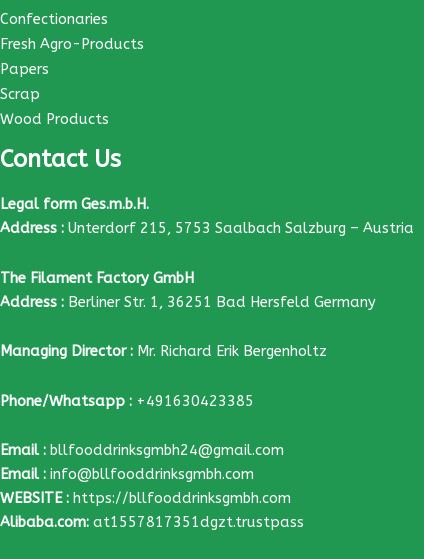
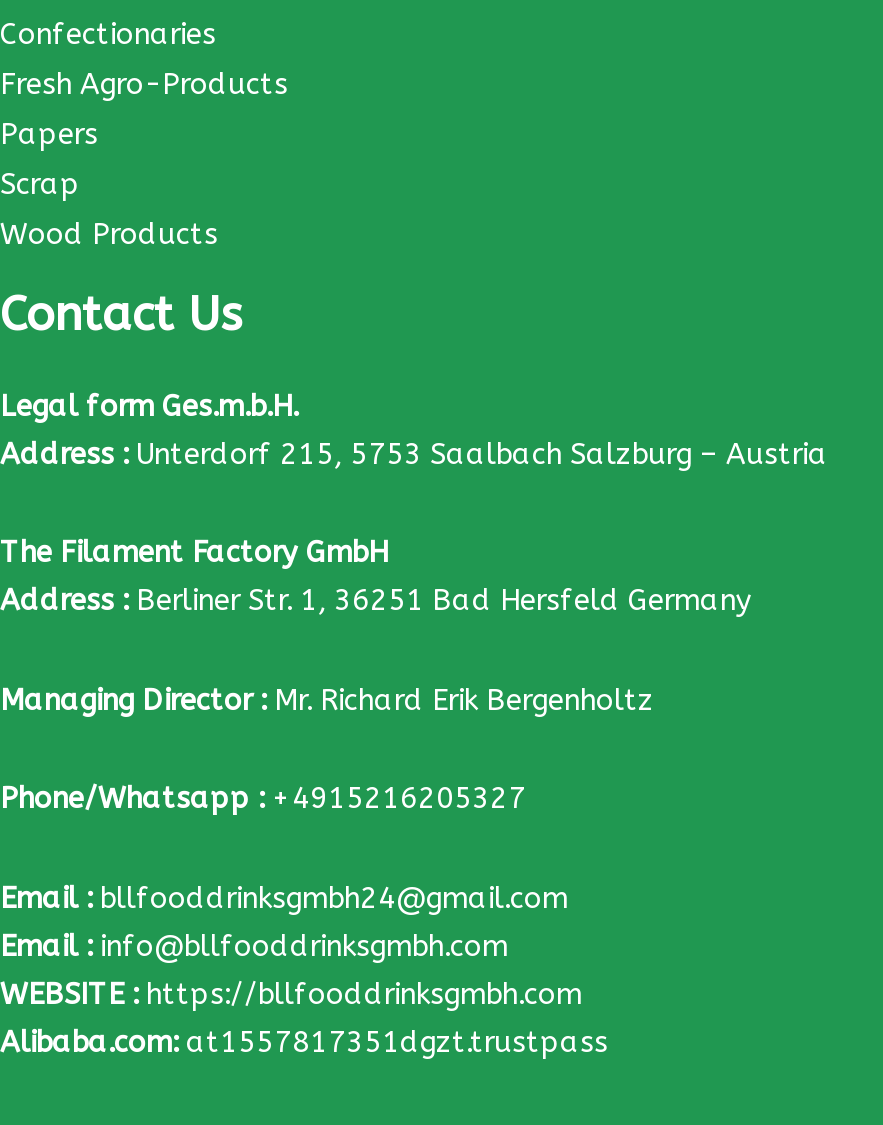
- Phone/Whatsapp : +491630423385
+ Phone/Whatsapp : +4915216205327
